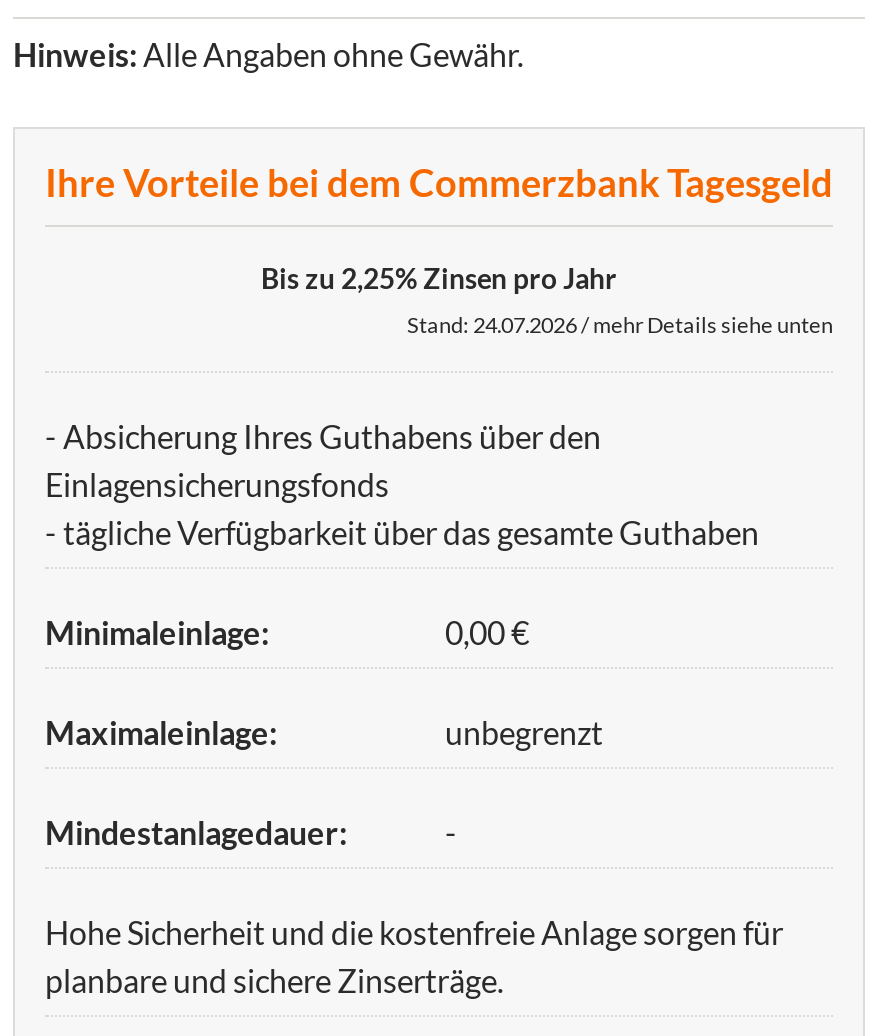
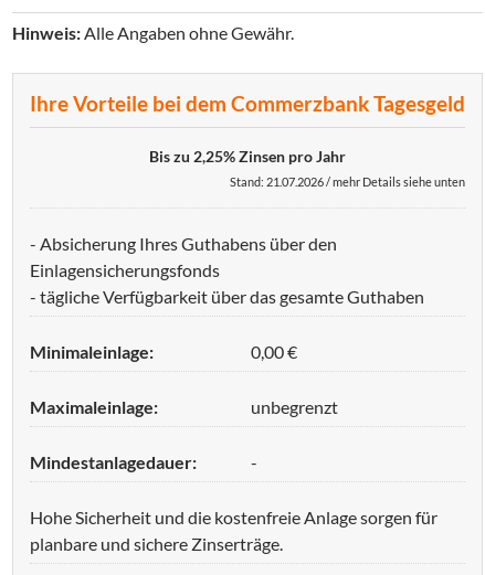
- Stand: 24.07.2026 / mehr Details siehe unten
+ Stand: 21.07.2026 / mehr Details siehe unten
